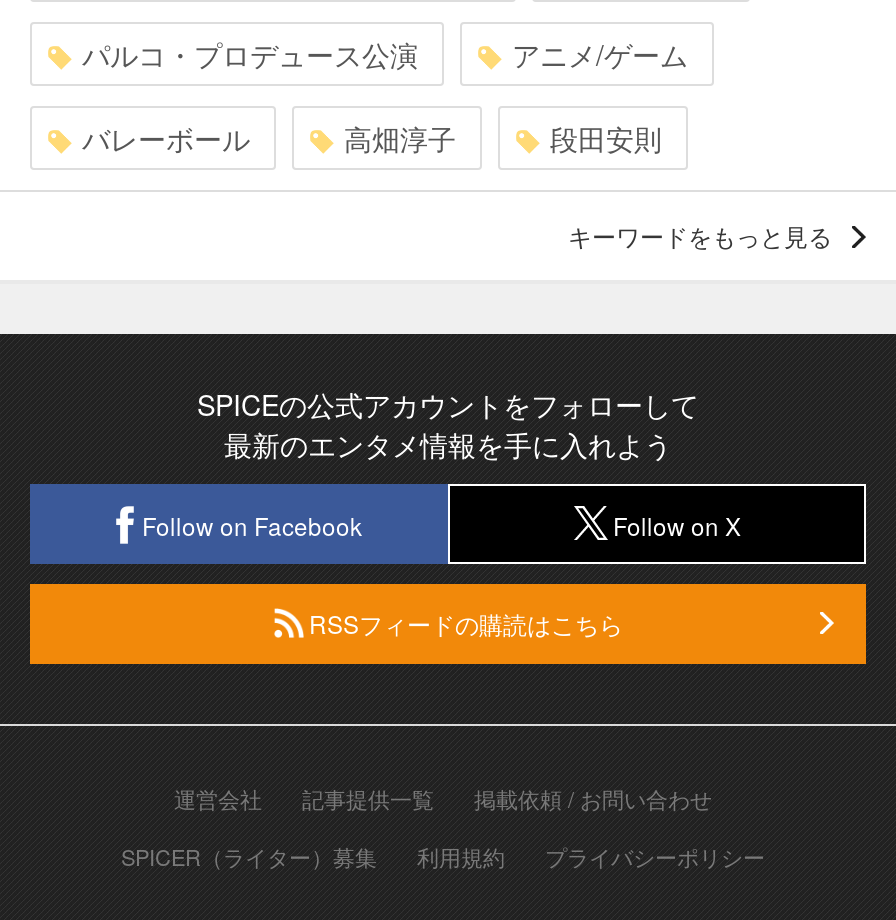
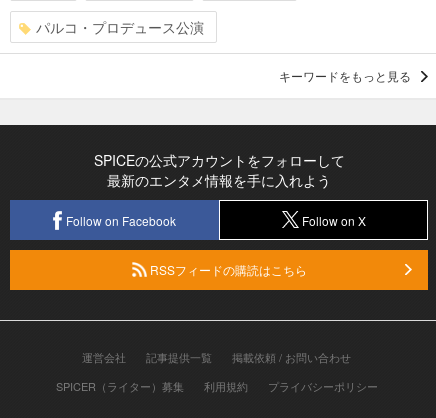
- アニメ/ゲーム
- バレーボール
- 高畑淳子
- 段田安則
